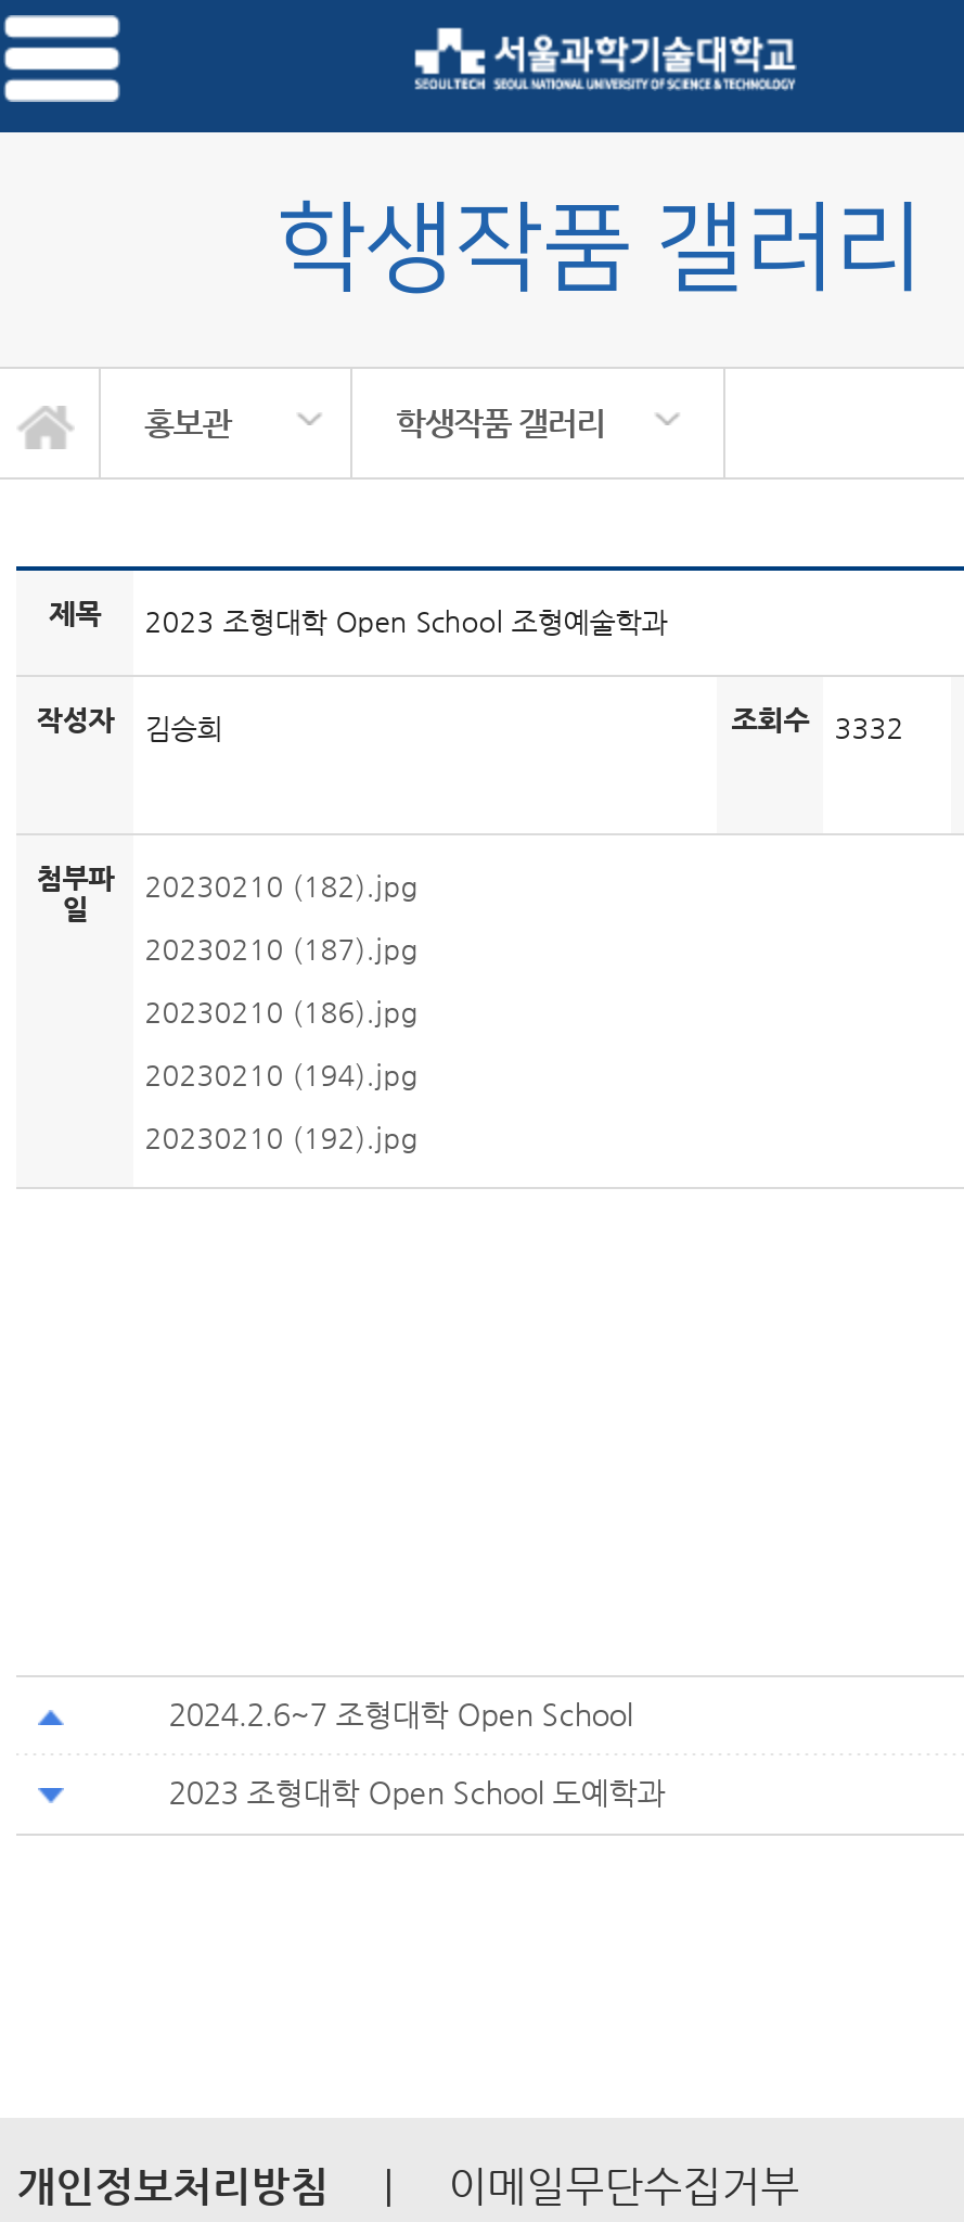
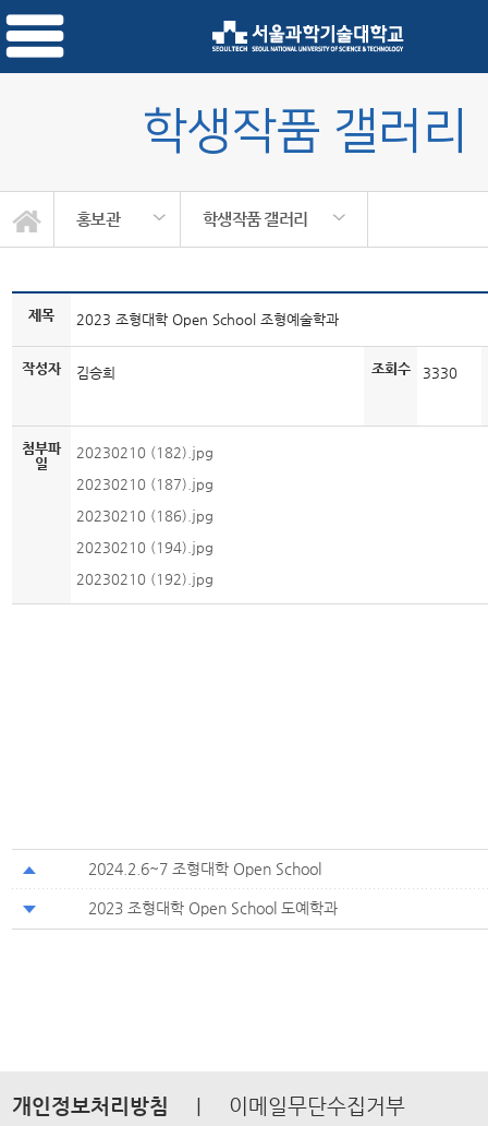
- 조회수 3332
+ 조회수 3330
